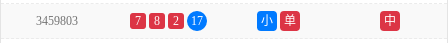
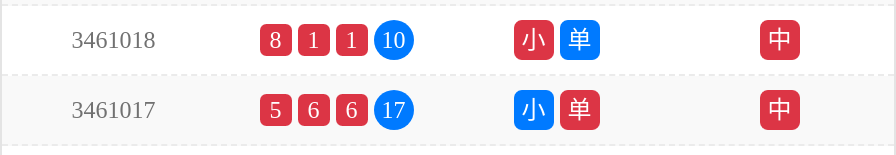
- 3459803
- 7
+ 3461018

- 2
+ 1
+ 1
+ 10
+ 小
+ 单
+ 中
+ 3461017
+ 5
+ 6
+ 6
